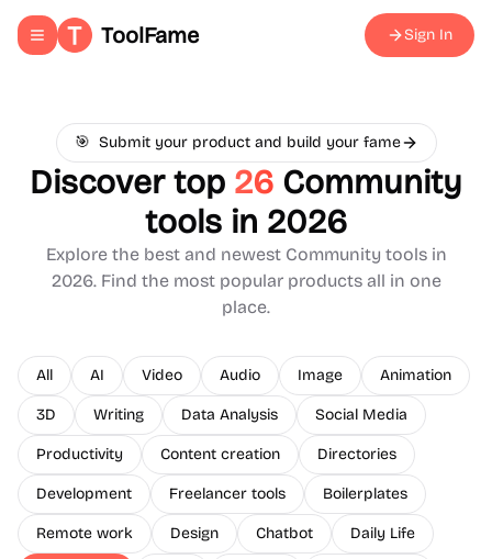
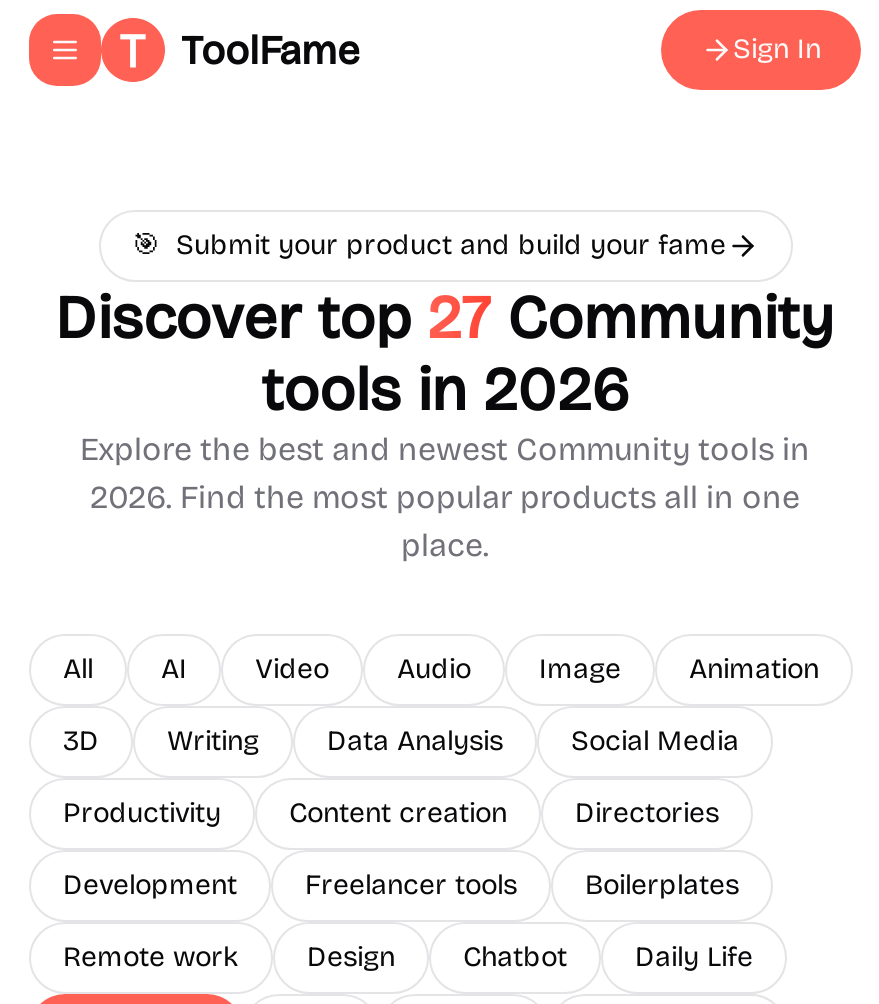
- Discover top 26 Community
+ Discover top 27 Community
